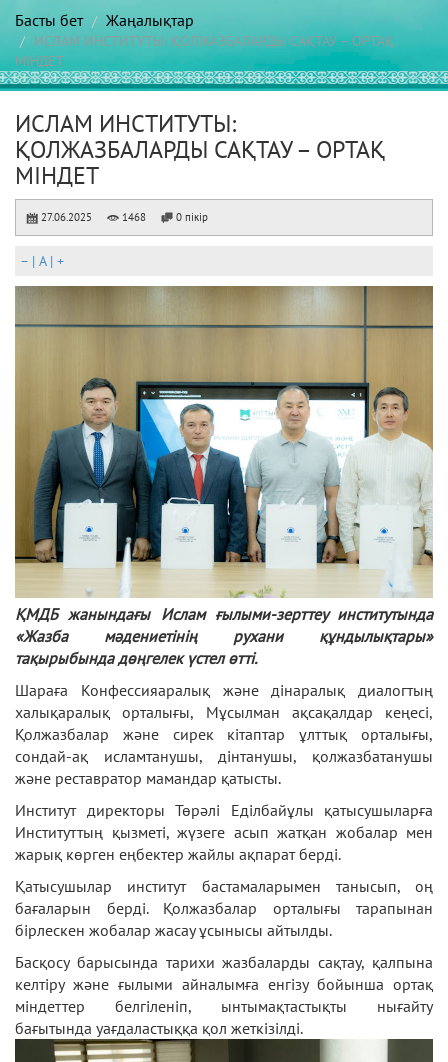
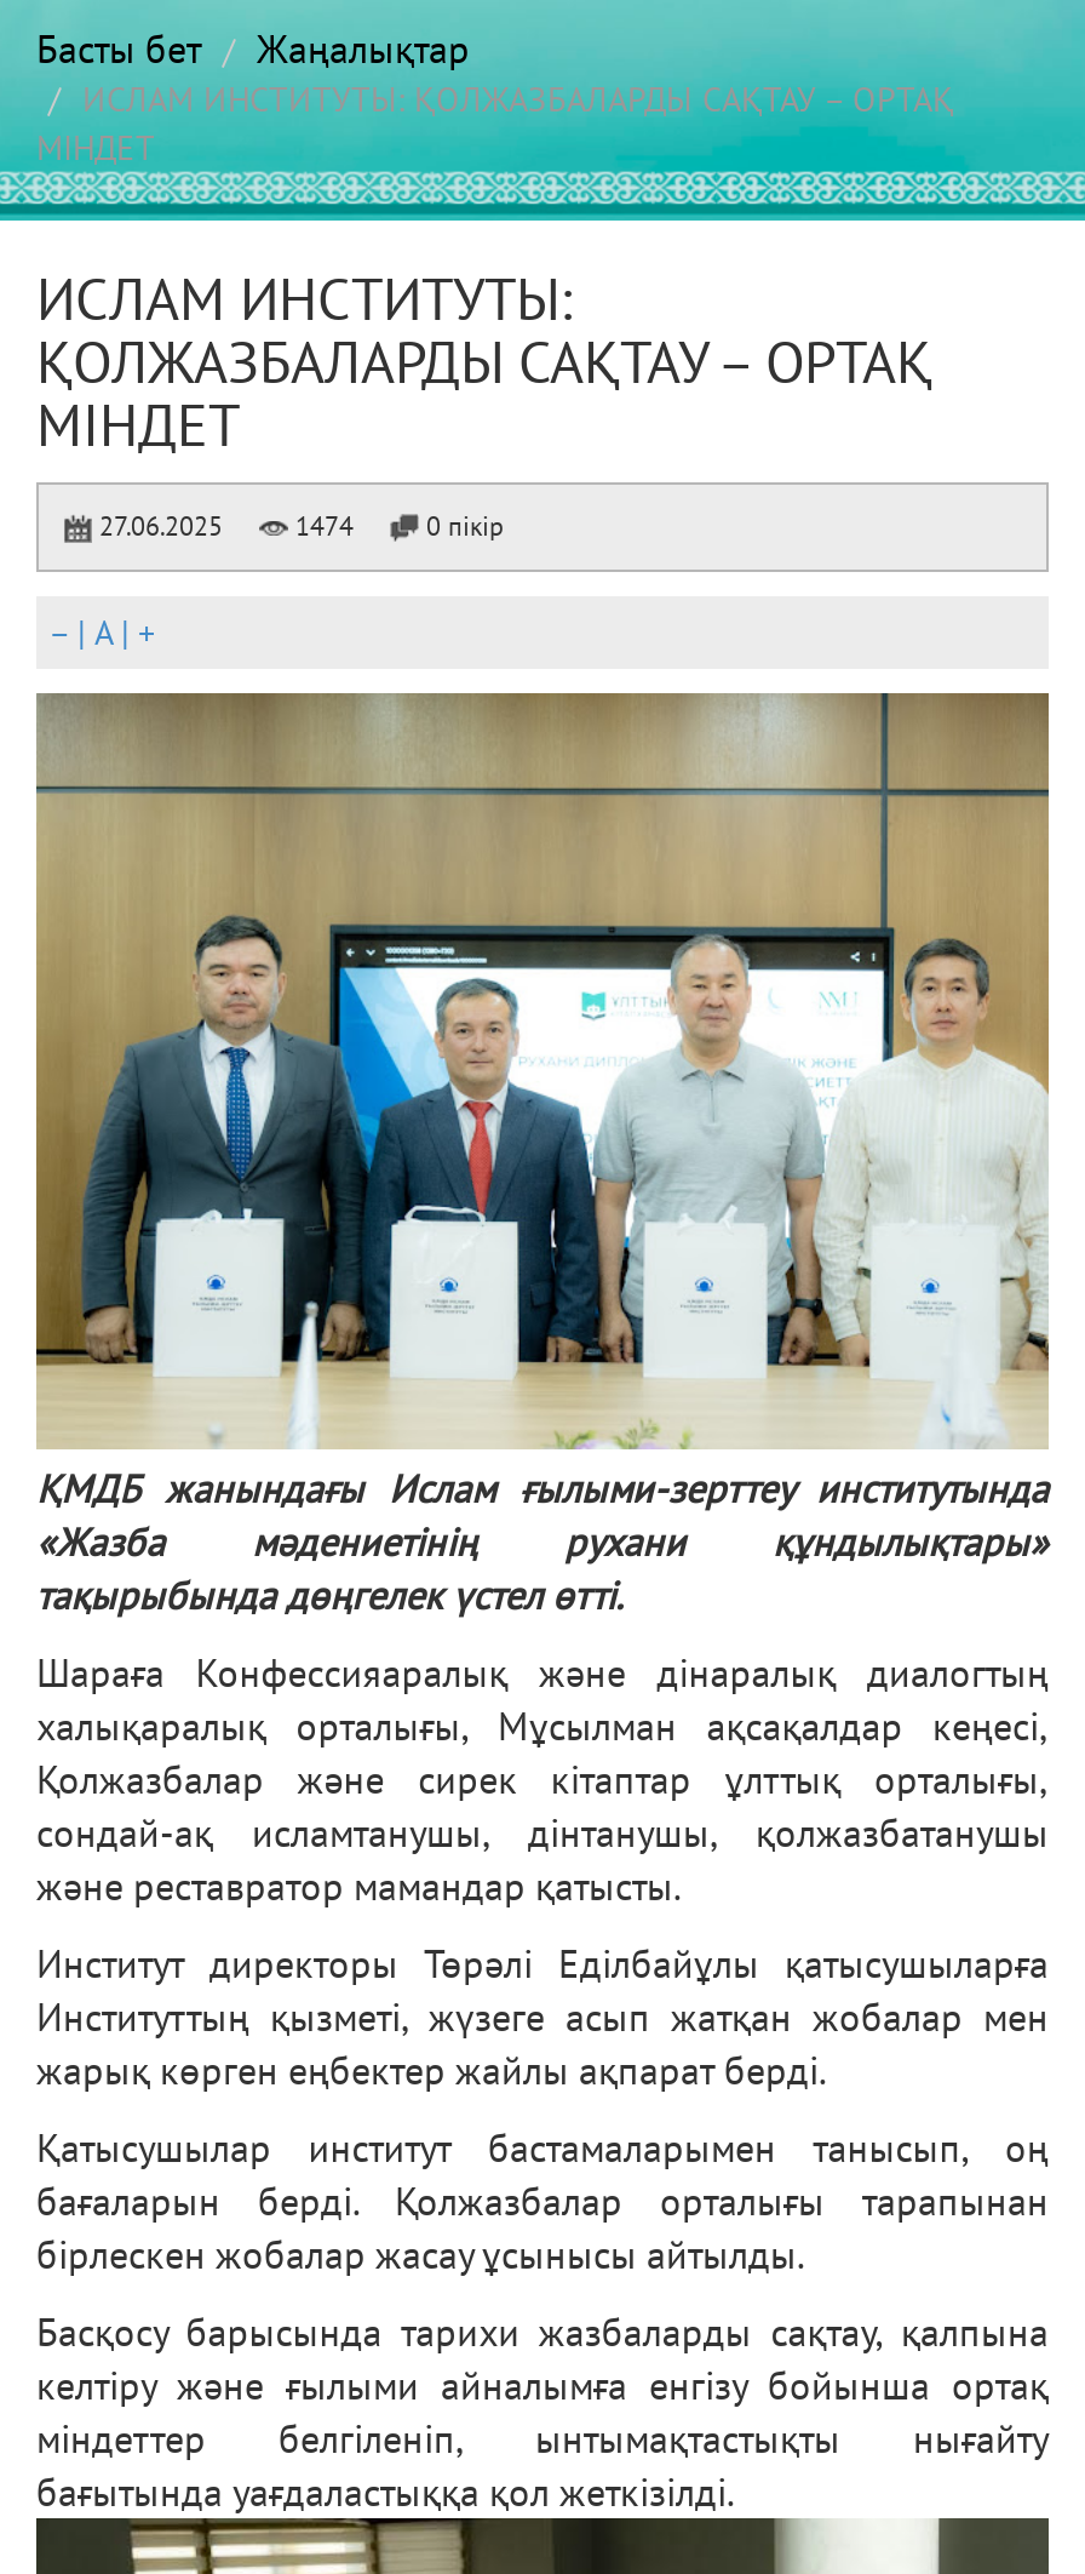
- 1468
+ 1474
